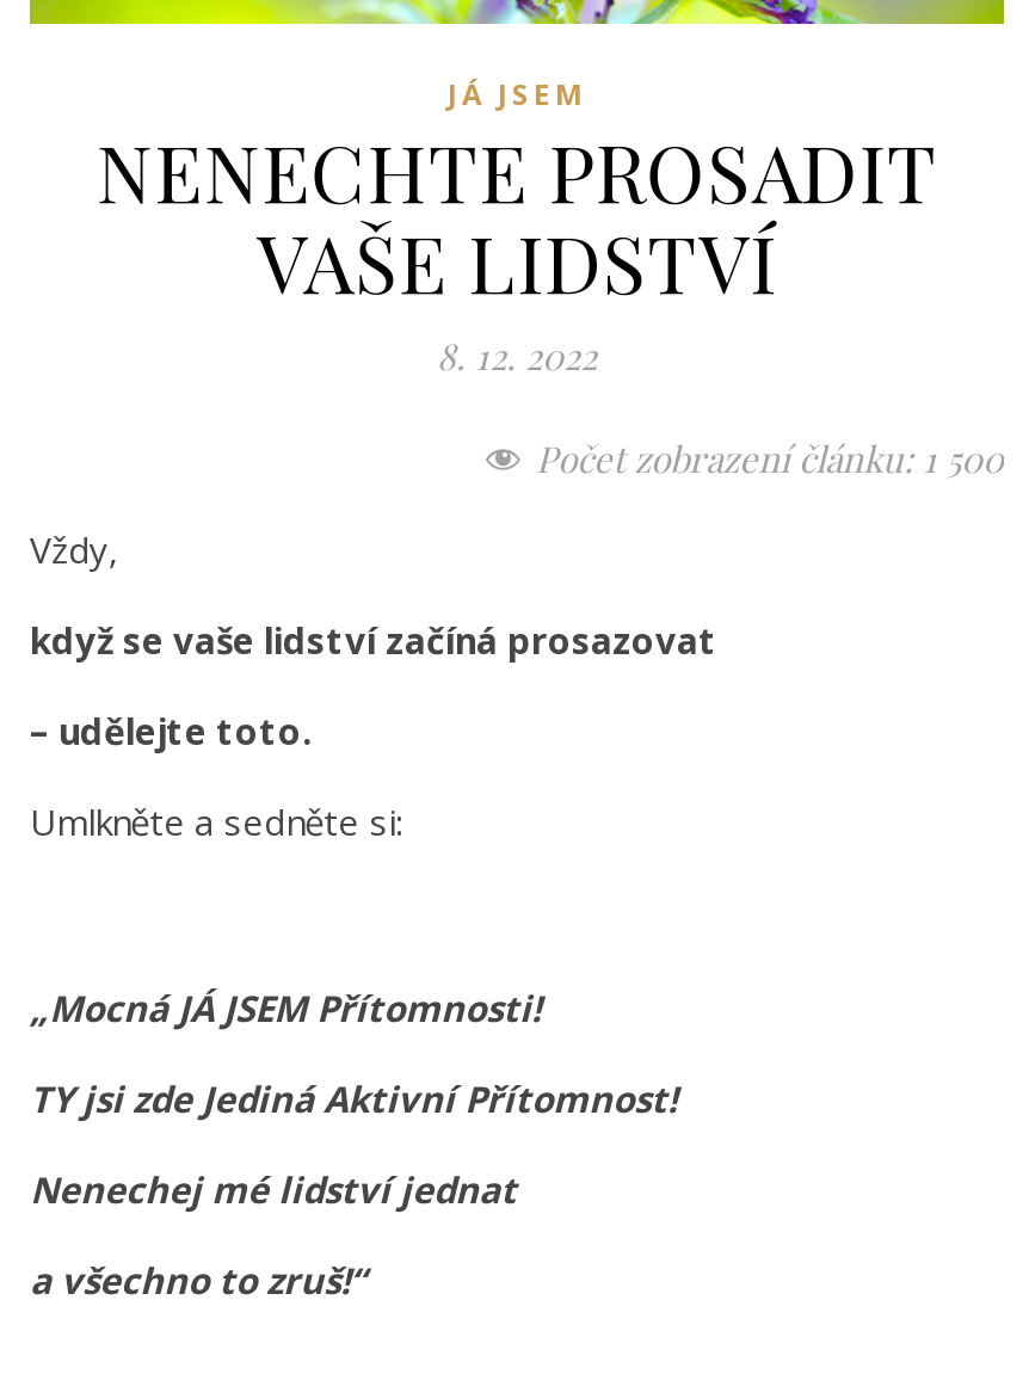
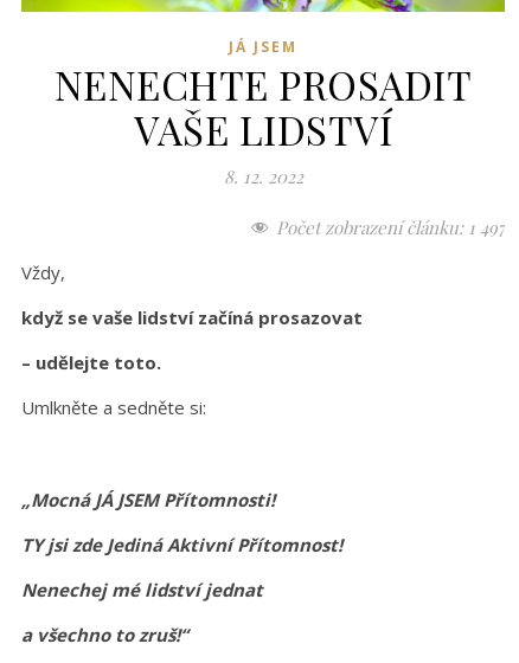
- Počet zobrazení článku: 1 500
+ Počet zobrazení článku: 1 497
